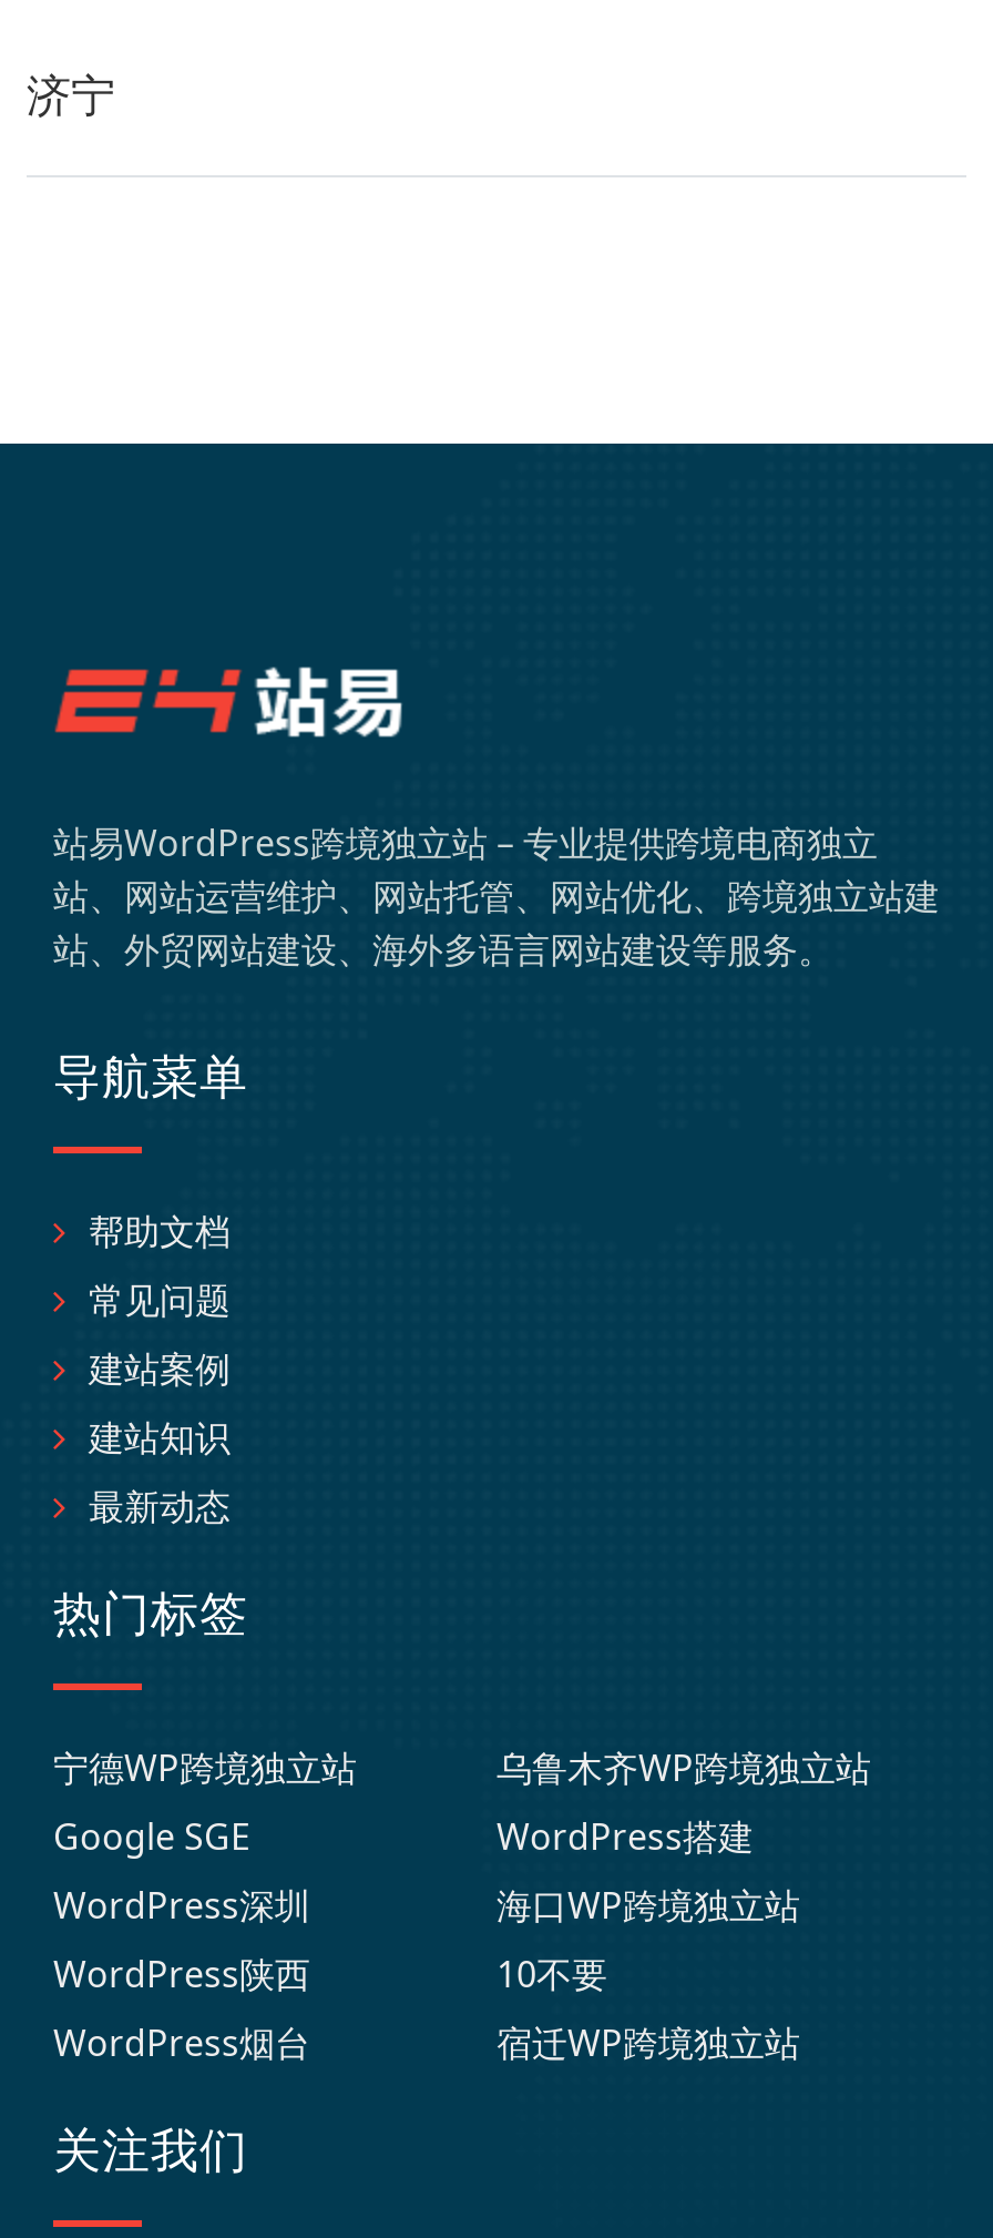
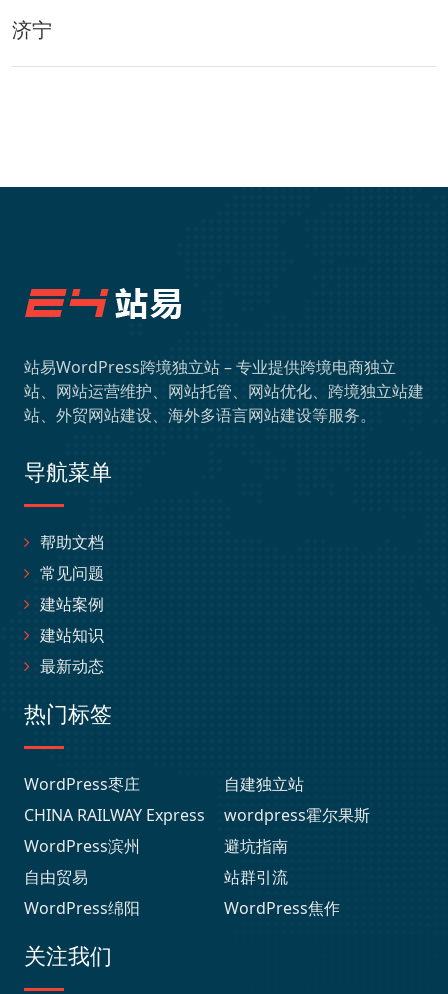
- 宁德WP跨境独立站
- 乌鲁木齐WP跨境独立站
- Google SGE
- WordPress搭建
- WordPress深圳
- 海口WP跨境独立站
- WordPress陕西
- 10不要
- WordPress烟台
- 宿迁WP跨境独立站
+ WordPress枣庄
+ 自建独立站
+ CHINA RAILWAY Express
+ wordpress霍尔果斯
+ WordPress滨州
+ 避坑指南
+ 自由贸易
+ 站群引流
+ WordPress绵阳
+ WordPress焦作
